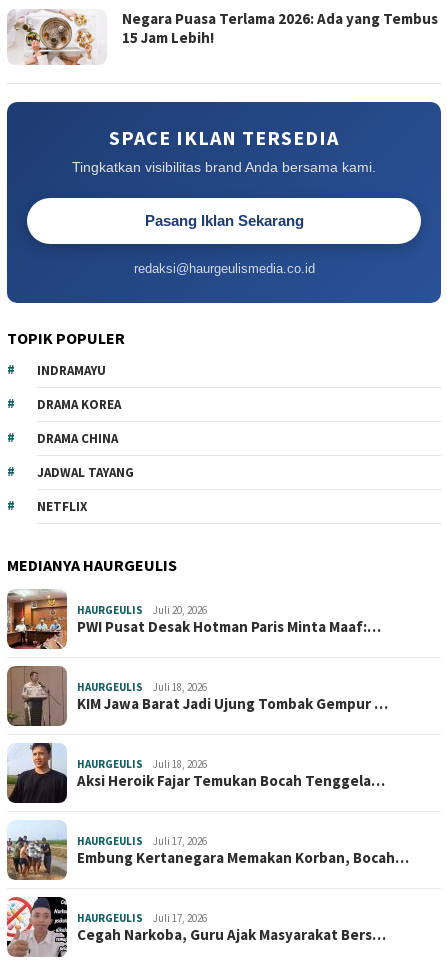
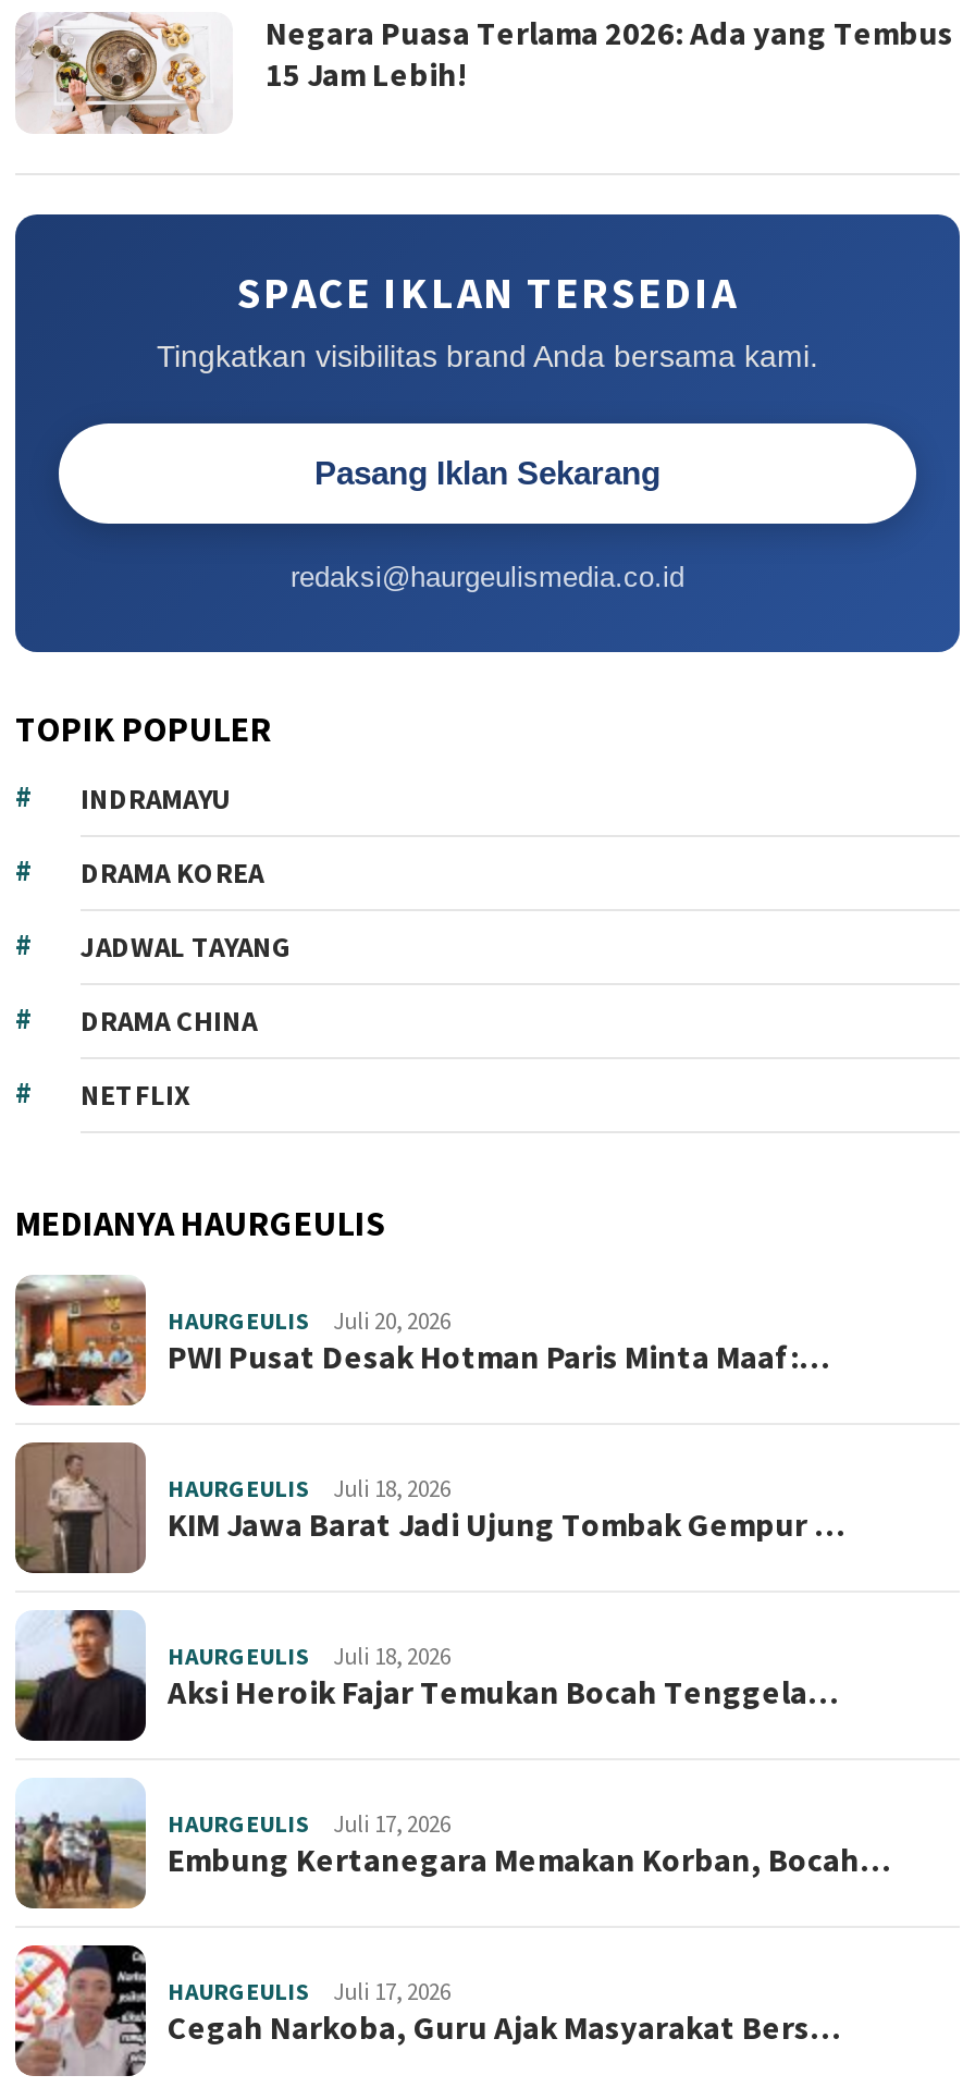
moved down: DRAMA CHINA

moved up: JADWAL TAYANG
